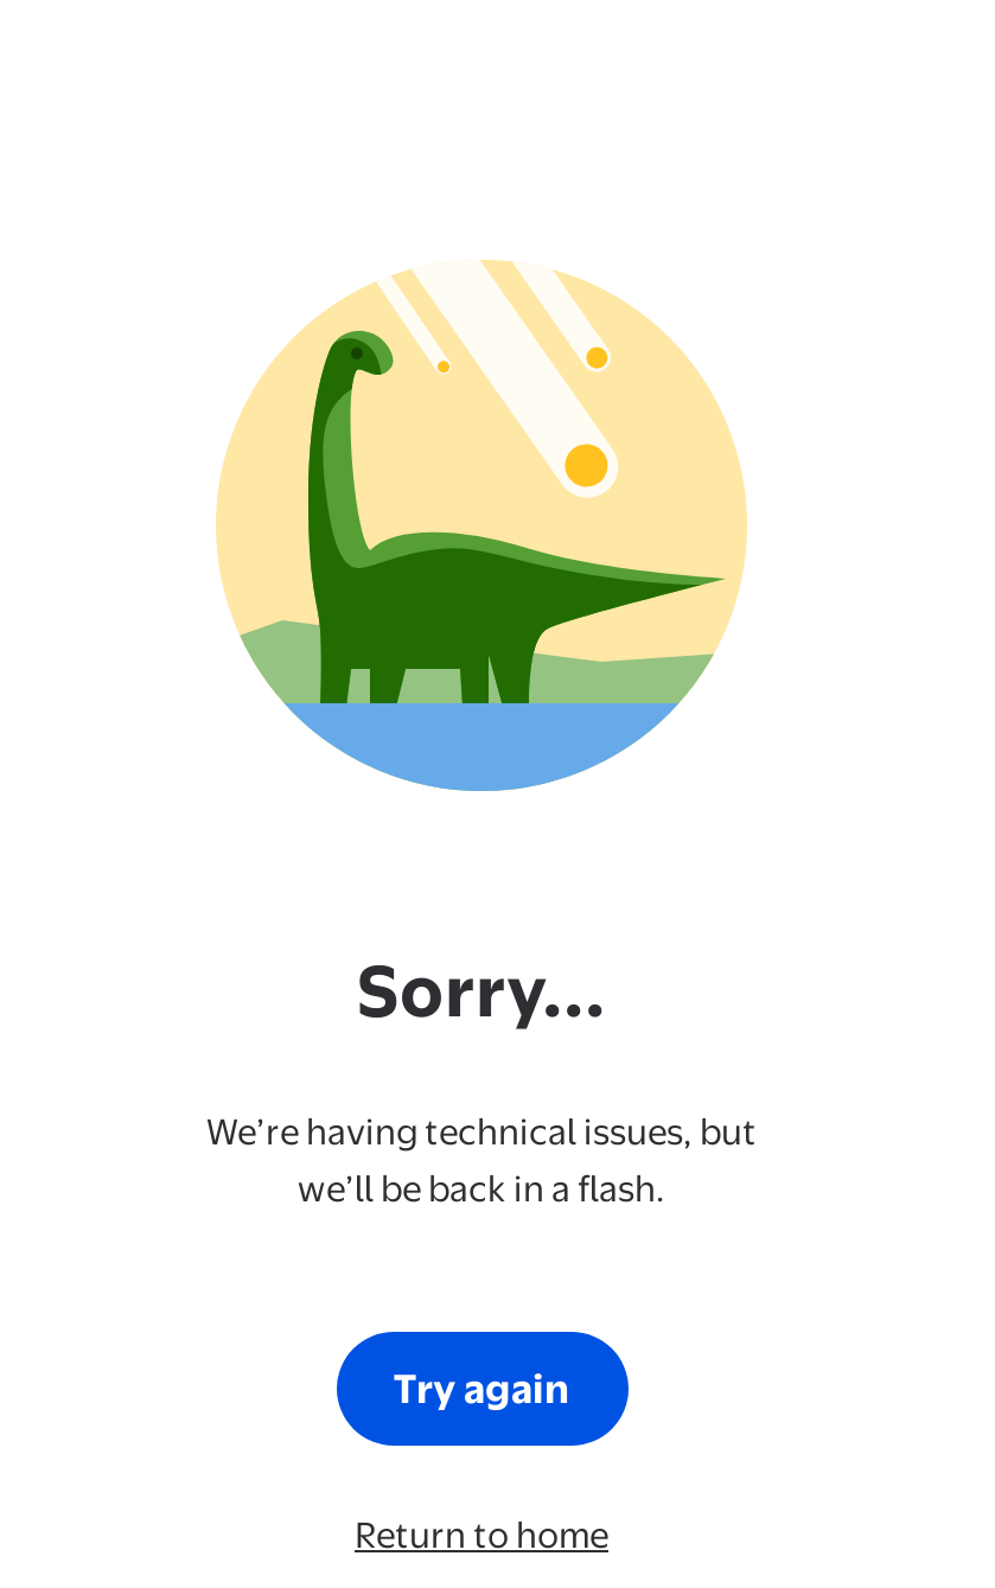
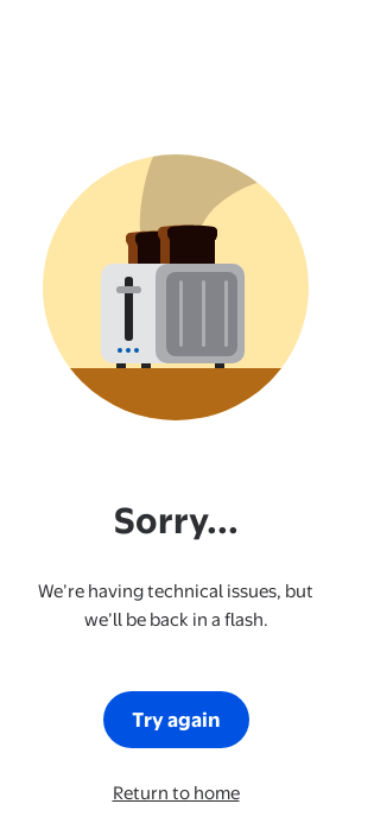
- [image]
+ [image]
